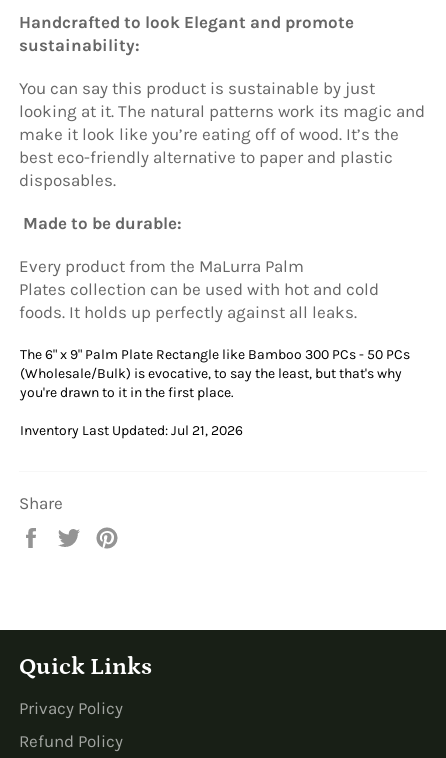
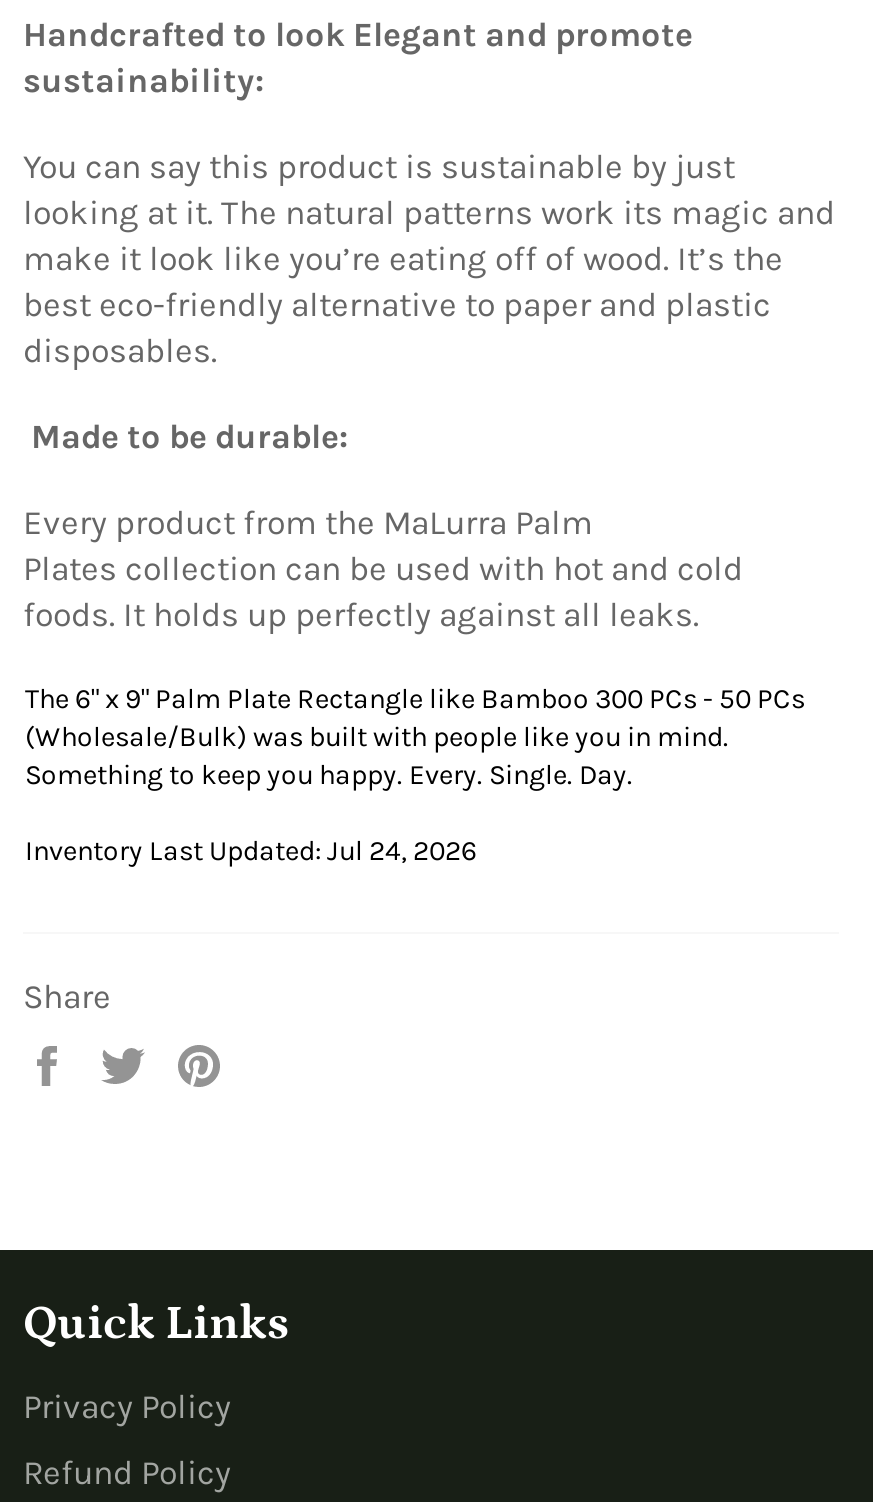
- (Wholesale/Bulk) is evocative, to say the least, but that's why
- you're drawn to it in the first place.
+ (Wholesale/Bulk) was built with people like you in mind.
+ Something to keep you happy. Every. Single. Day.

- Inventory Last Updated: Jul 21, 2026
+ Inventory Last Updated: Jul 24, 2026
